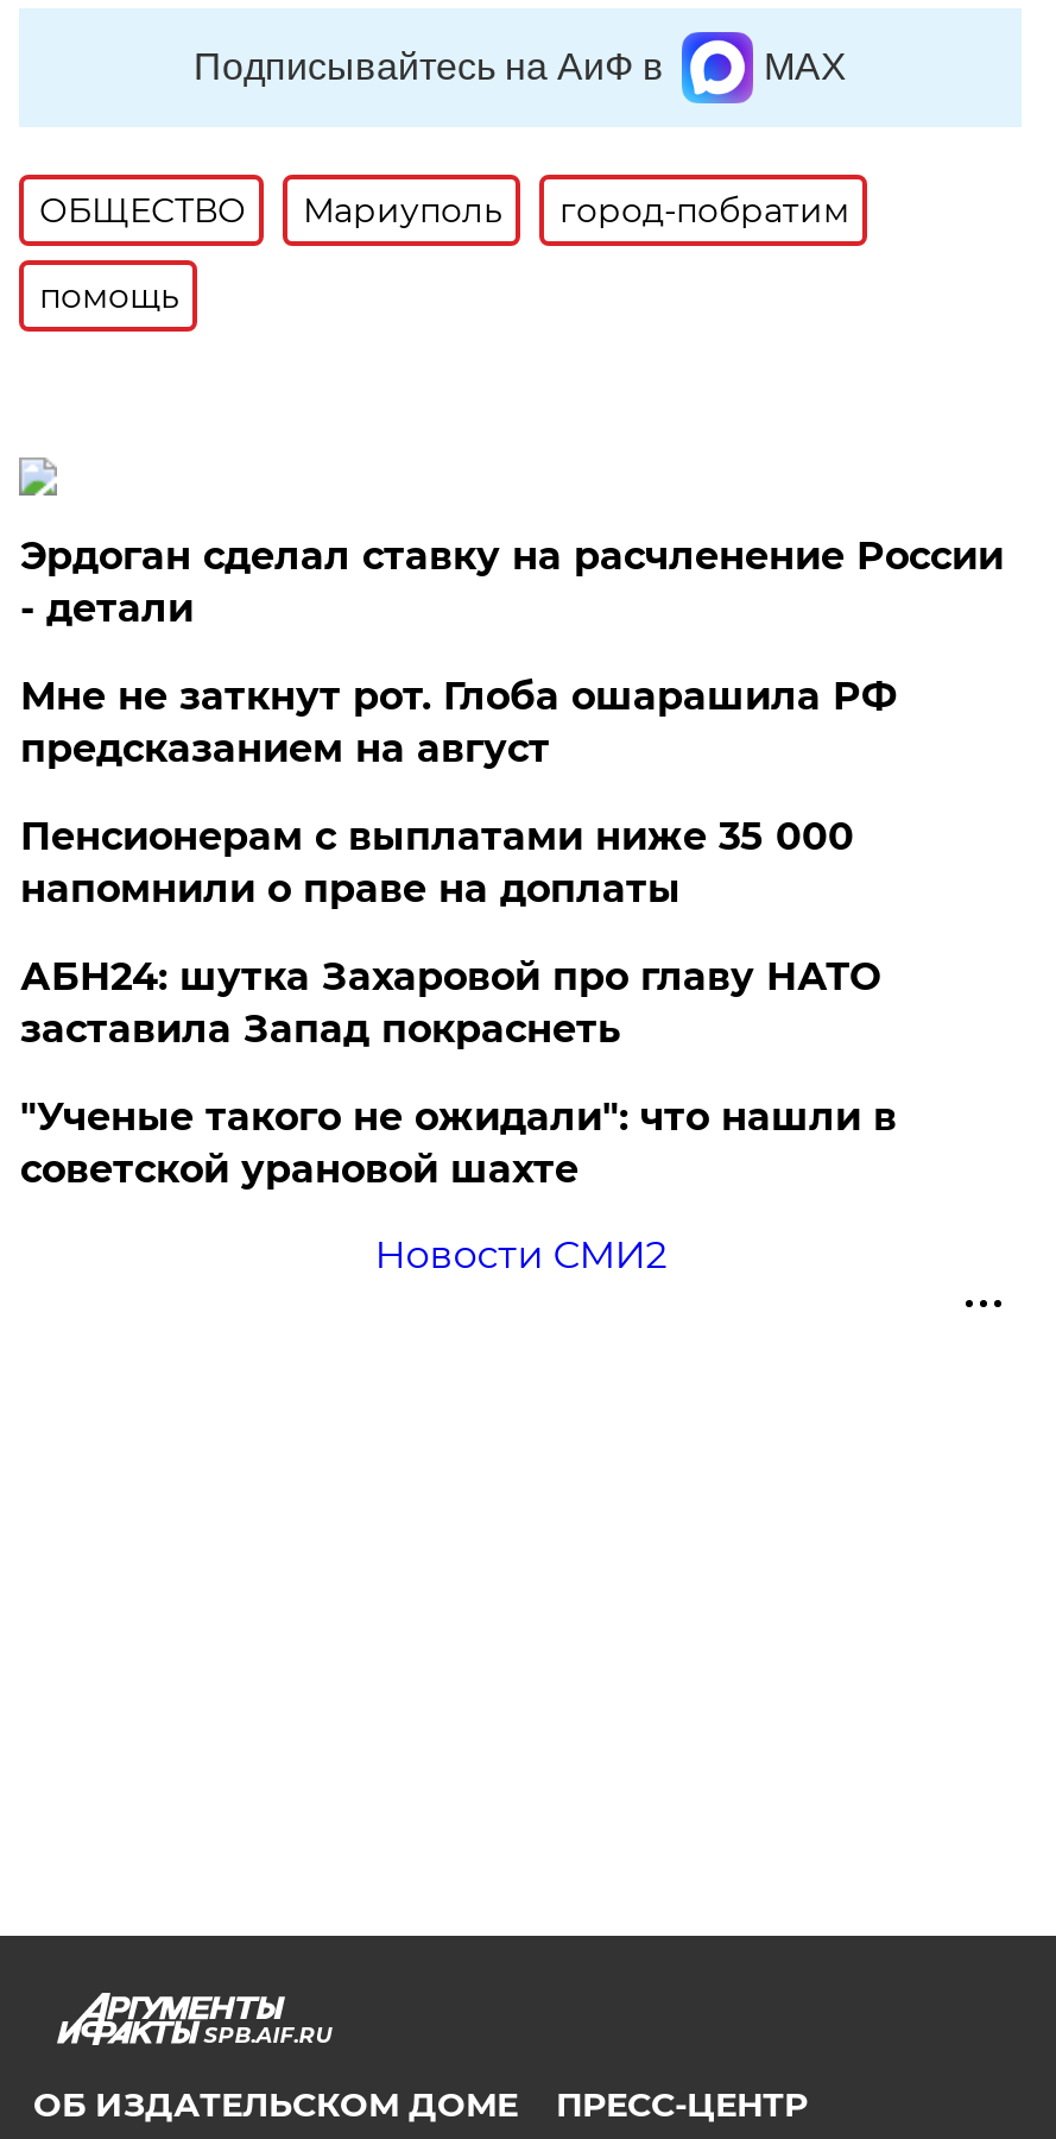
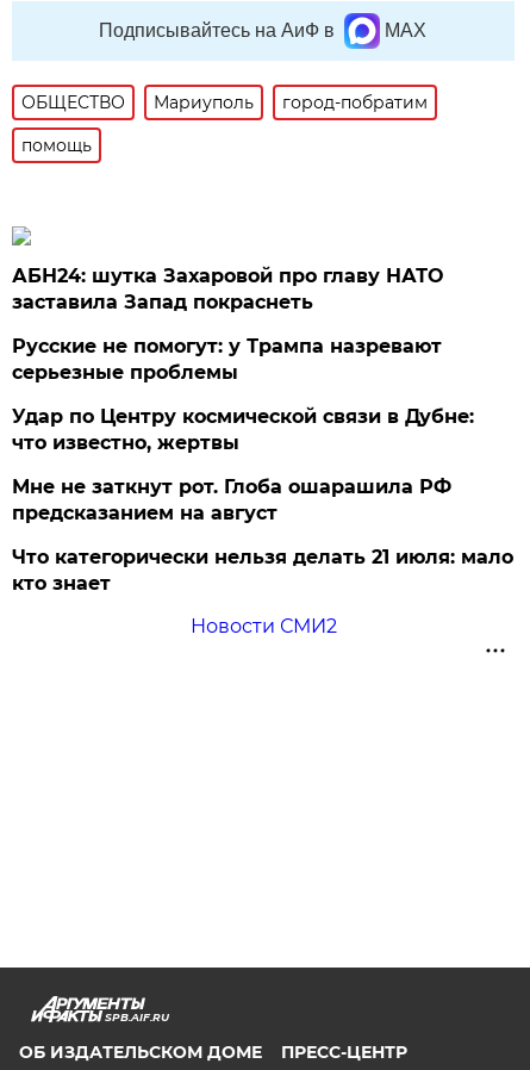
- Эрдоган сделал ставку на расчленение России
- - детали
- Пенсионерам с выплатами ниже 35 000
- напомнили о праве на доплаты

moved down: Мне не заткнут рот. Глоба ошарашила РФ | предсказанием на август

moved up: АБН24: шутка Захаровой про главу НАТО | заставила Запад покраснеть

- "Ученые такого не ожидали": что нашли в
- советской урановой шахте
+ Русские не помогут: у Трампа назревают
+ серьезные проблемы
+ Удар по Центру космической связи в Дубне:
+ что известно, жертвы
+ Что категорически нельзя делать 21 июля: мало
+ кто знает
